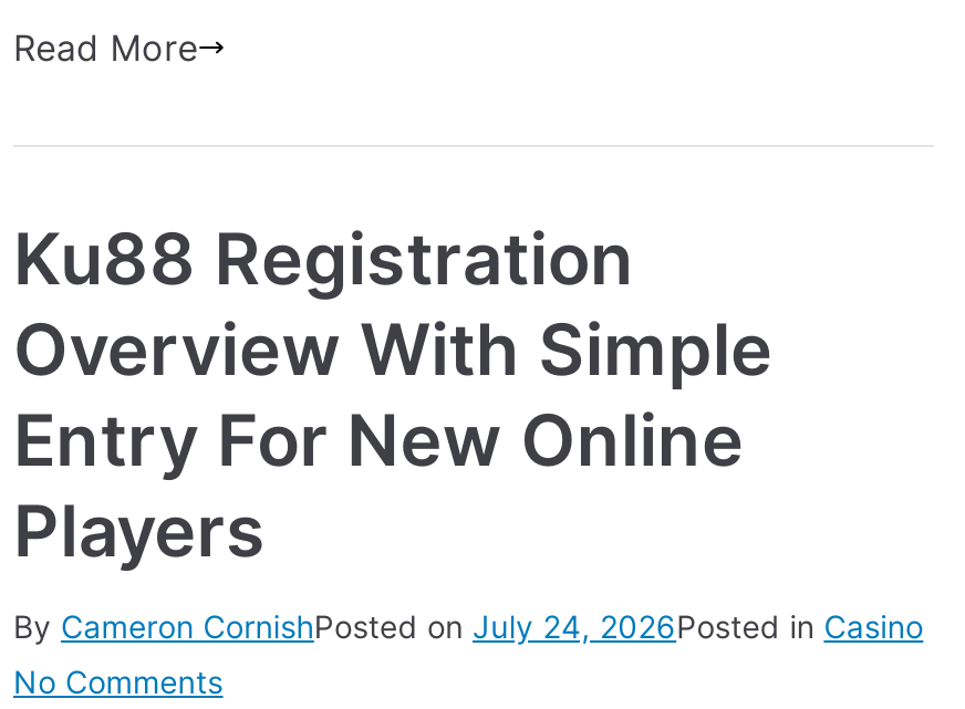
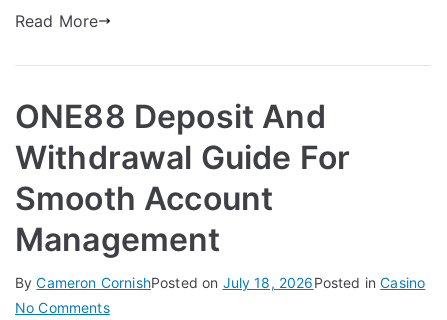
- Ku88 Registration
- Overview With Simple
- Entry For New Online
- Players
- By Cameron CornishPosted on July 24, 2026 Posted in Casino
+ ONE88 Deposit And
+ Withdrawal Guide For
+ Smooth Account
+ Management
+ By Cameron CornishPosted on July 18, 2026 Posted in Casino
